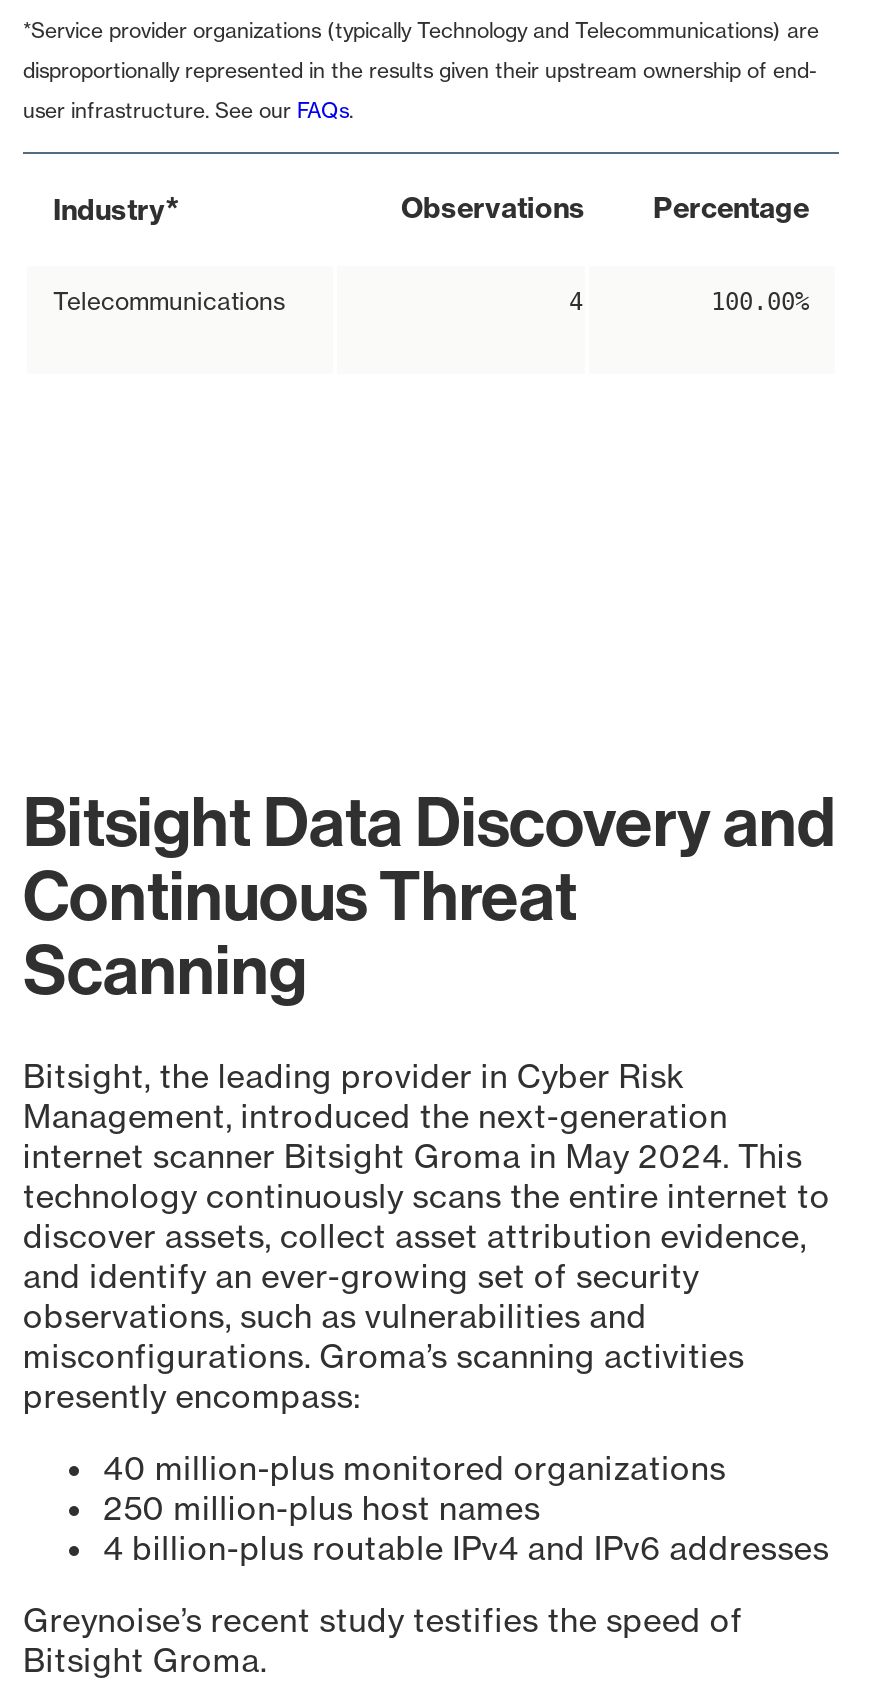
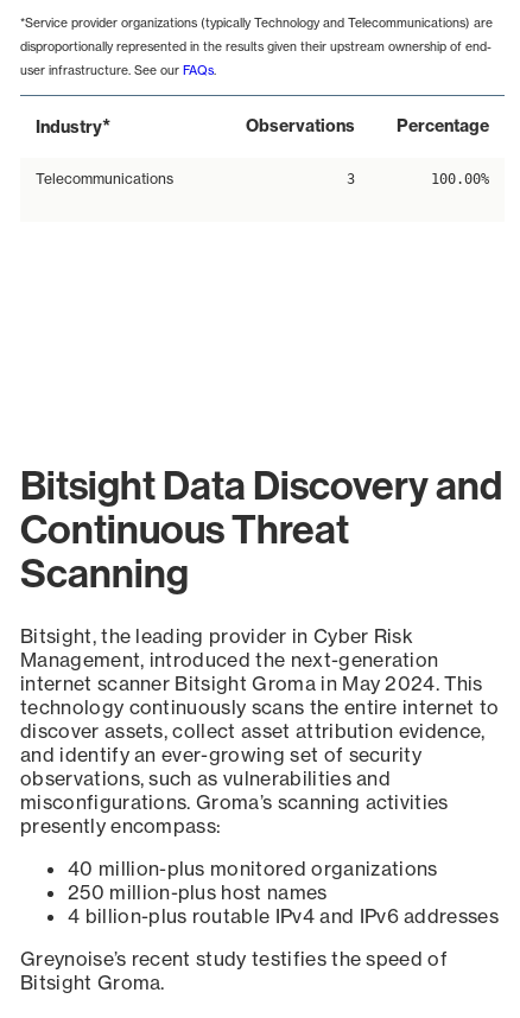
- 4
+ 3
